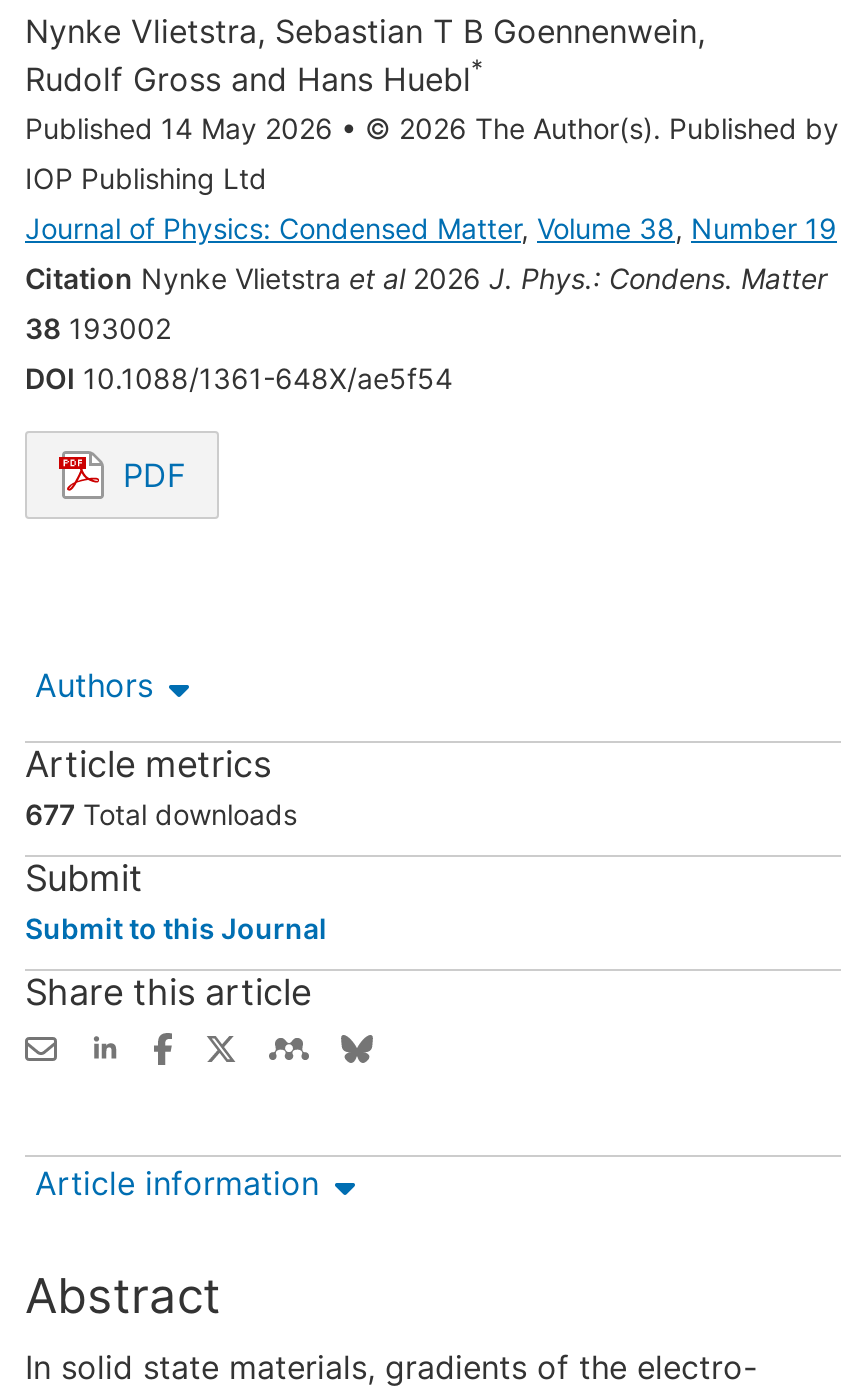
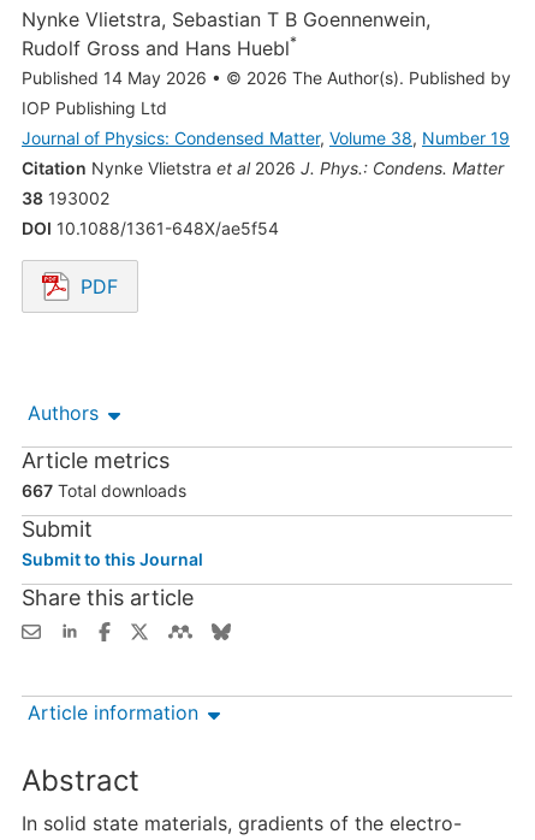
- 677 Total downloads
+ 667 Total downloads
